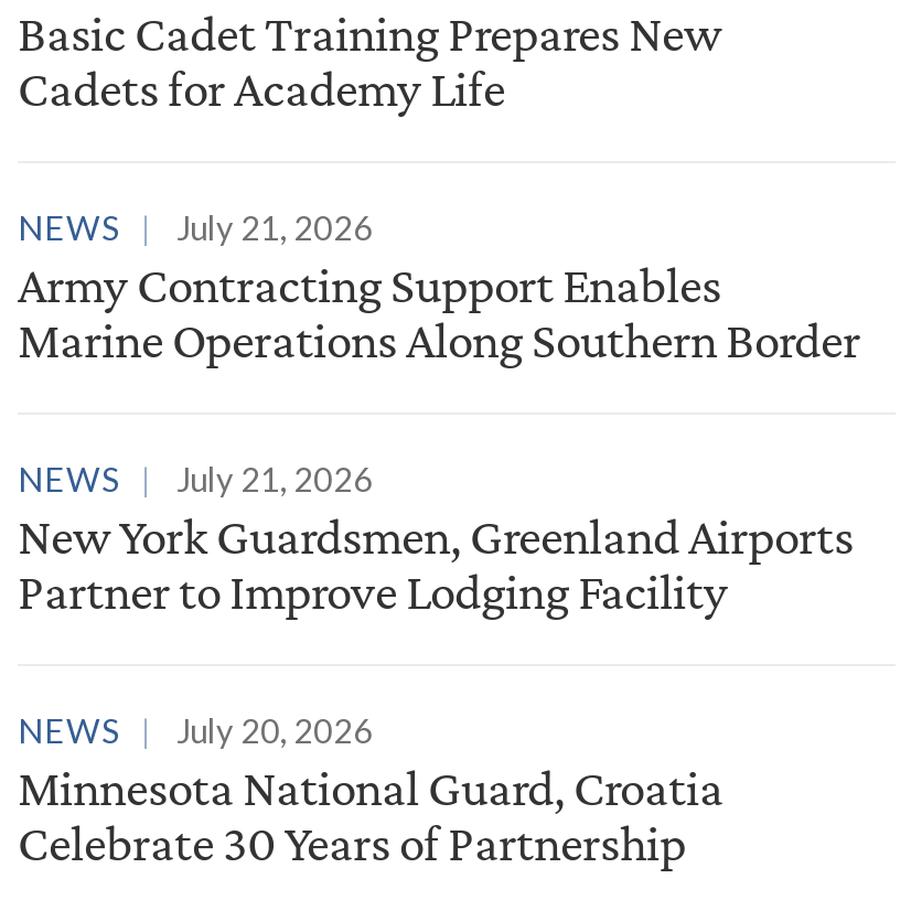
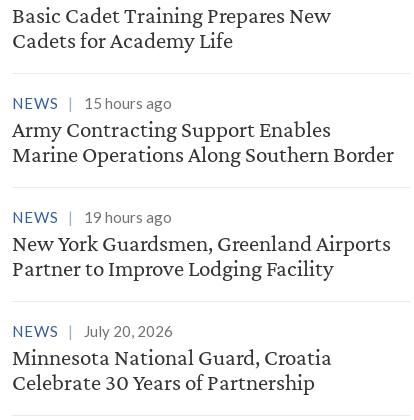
- NEWS July 21, 2026
+ NEWS 15 hours ago

- NEWS July 21, 2026
+ NEWS 19 hours ago
